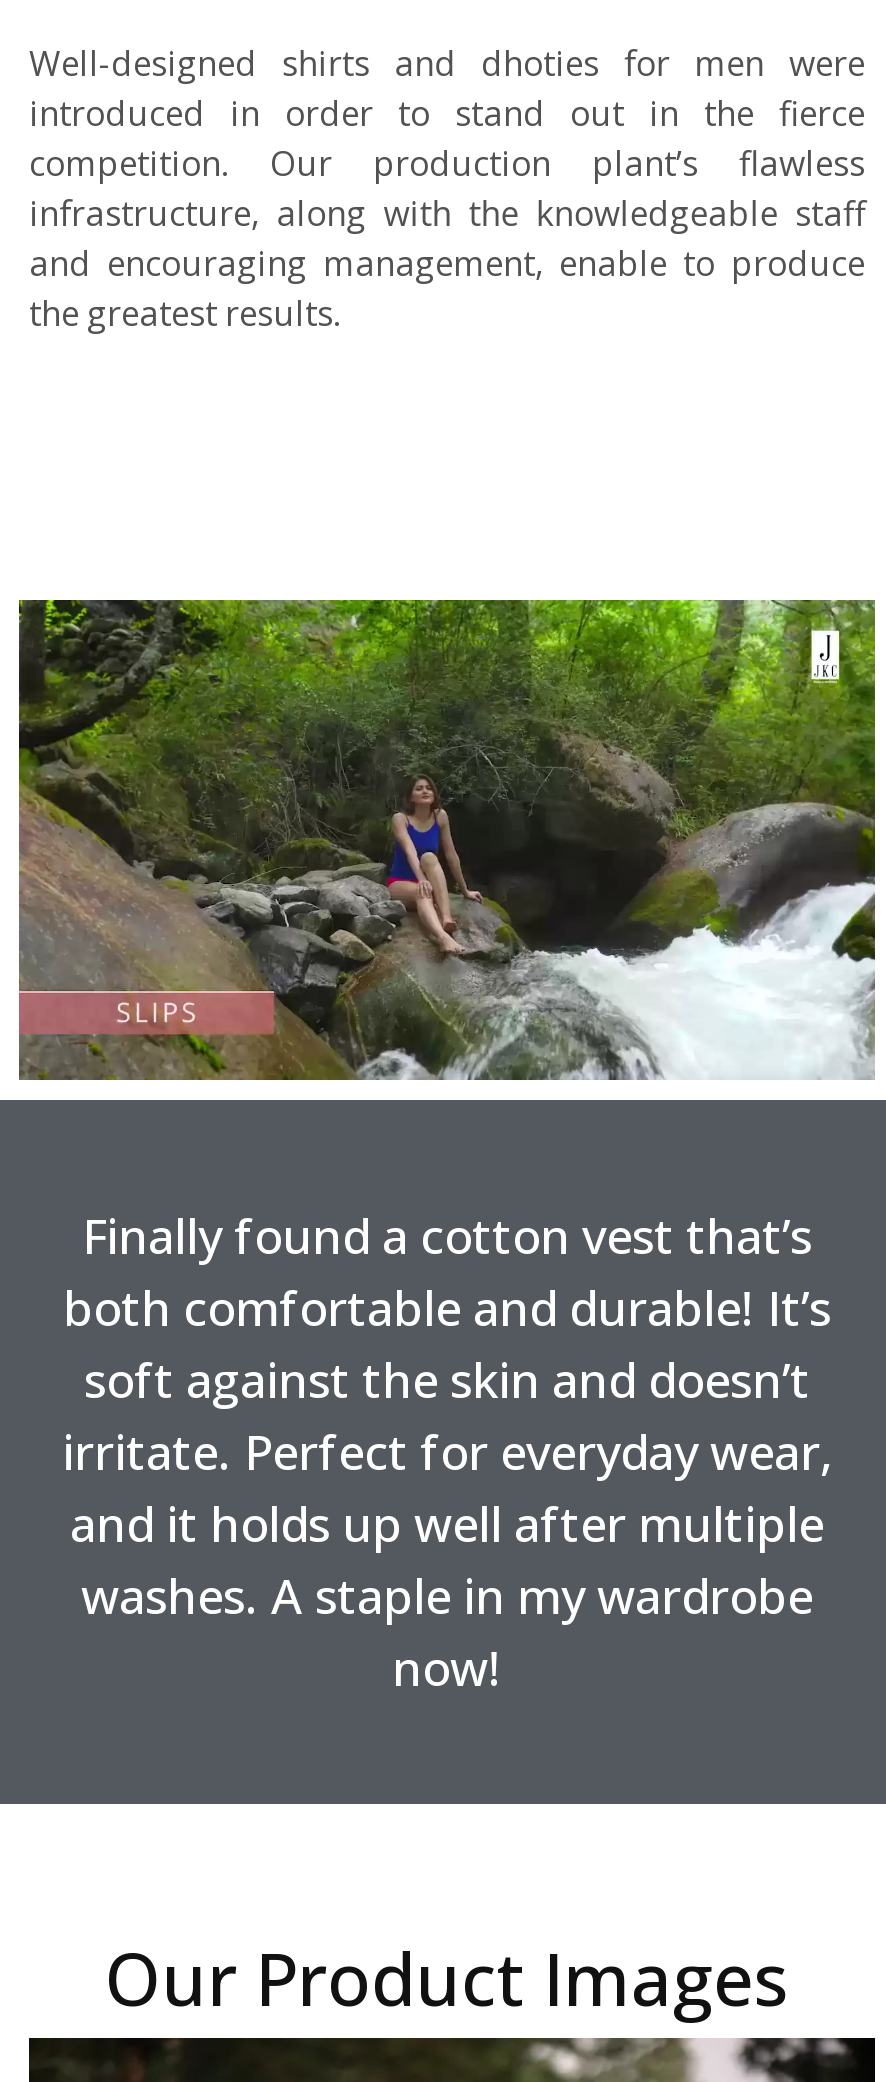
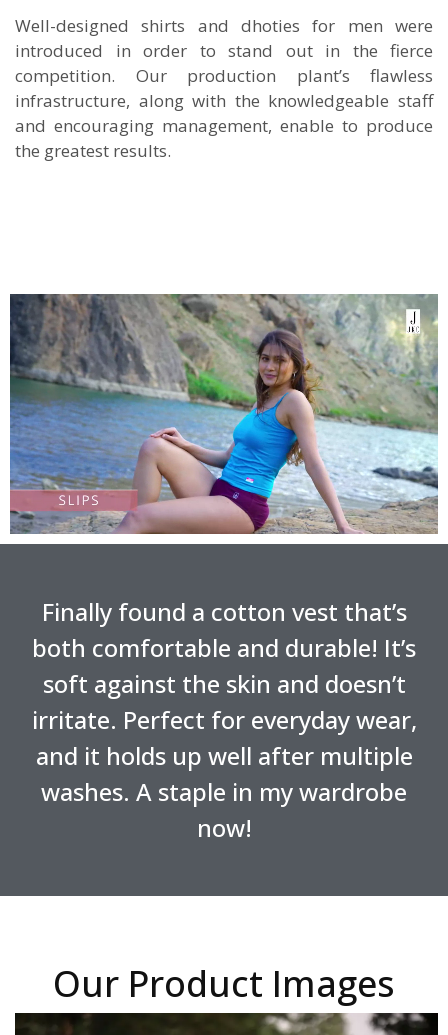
- [image]
+ [image]
